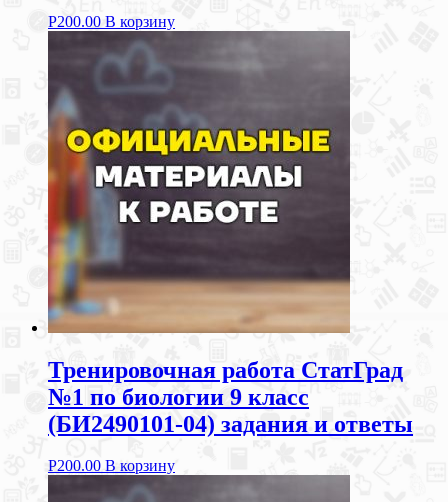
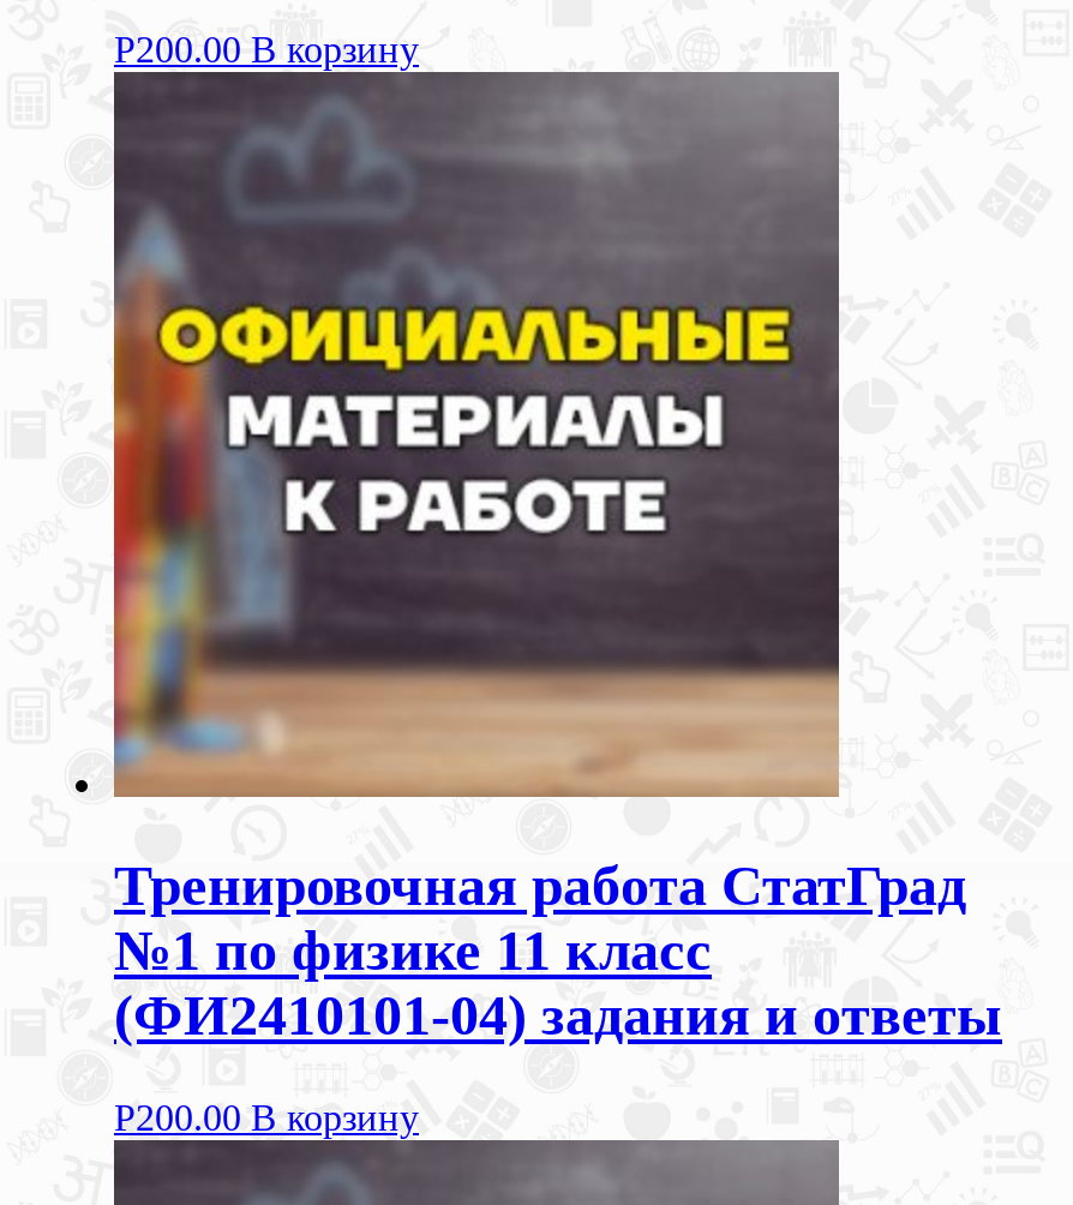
- №1 по биологии 9 класс
+ №1 по физике 11 класс

- (БИ2490101-04) задания и ответы
+ (ФИ2410101-04) задания и ответы
